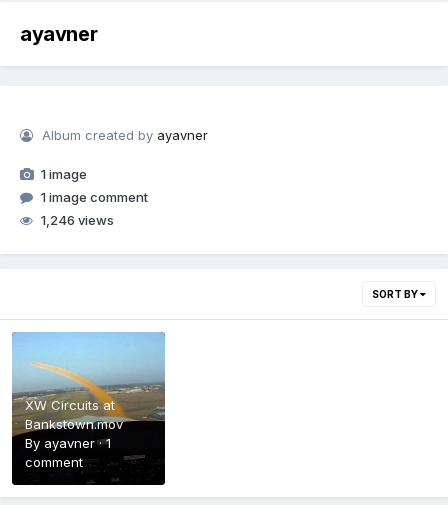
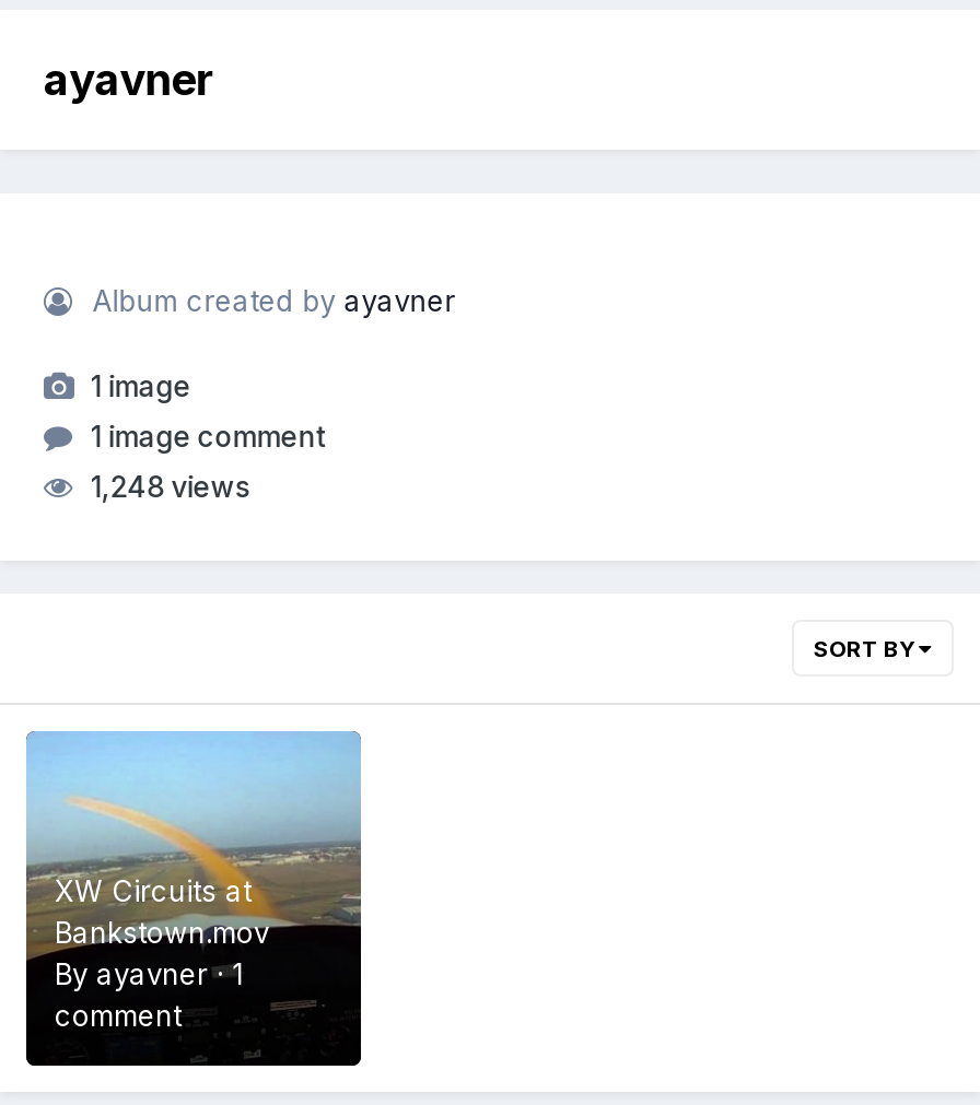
- 1,246 views
+ 1,248 views
